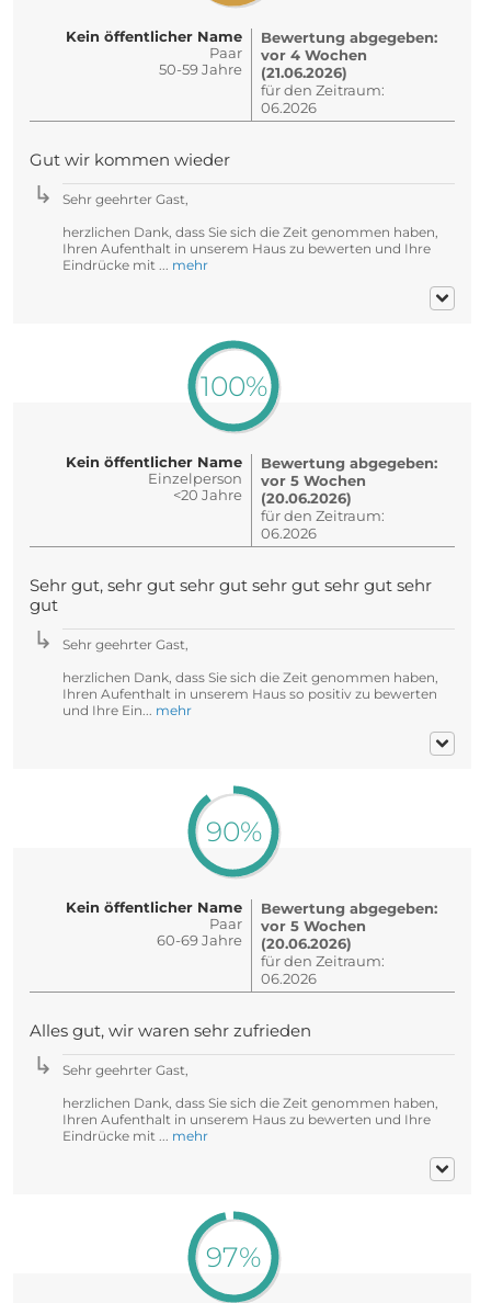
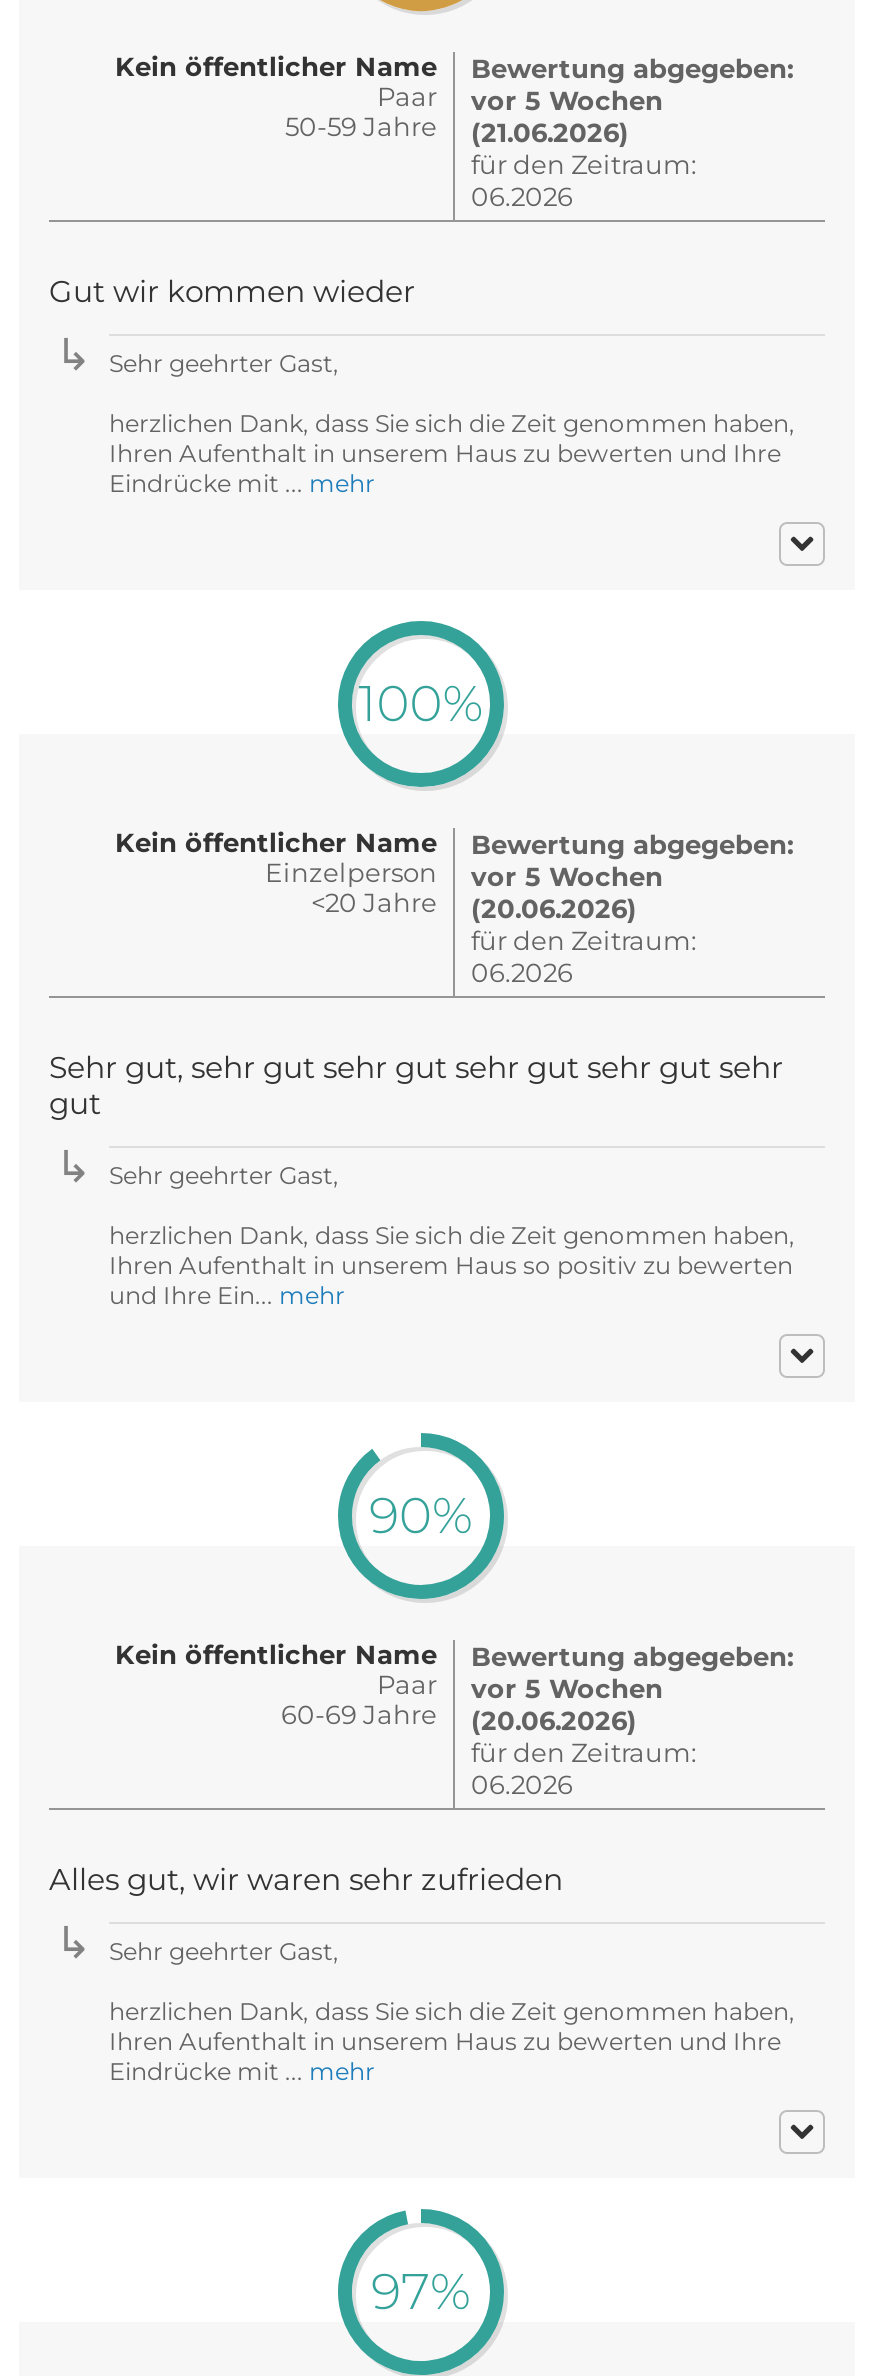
- Paar vor 4 Wochen
+ Paar vor 5 Wochen
